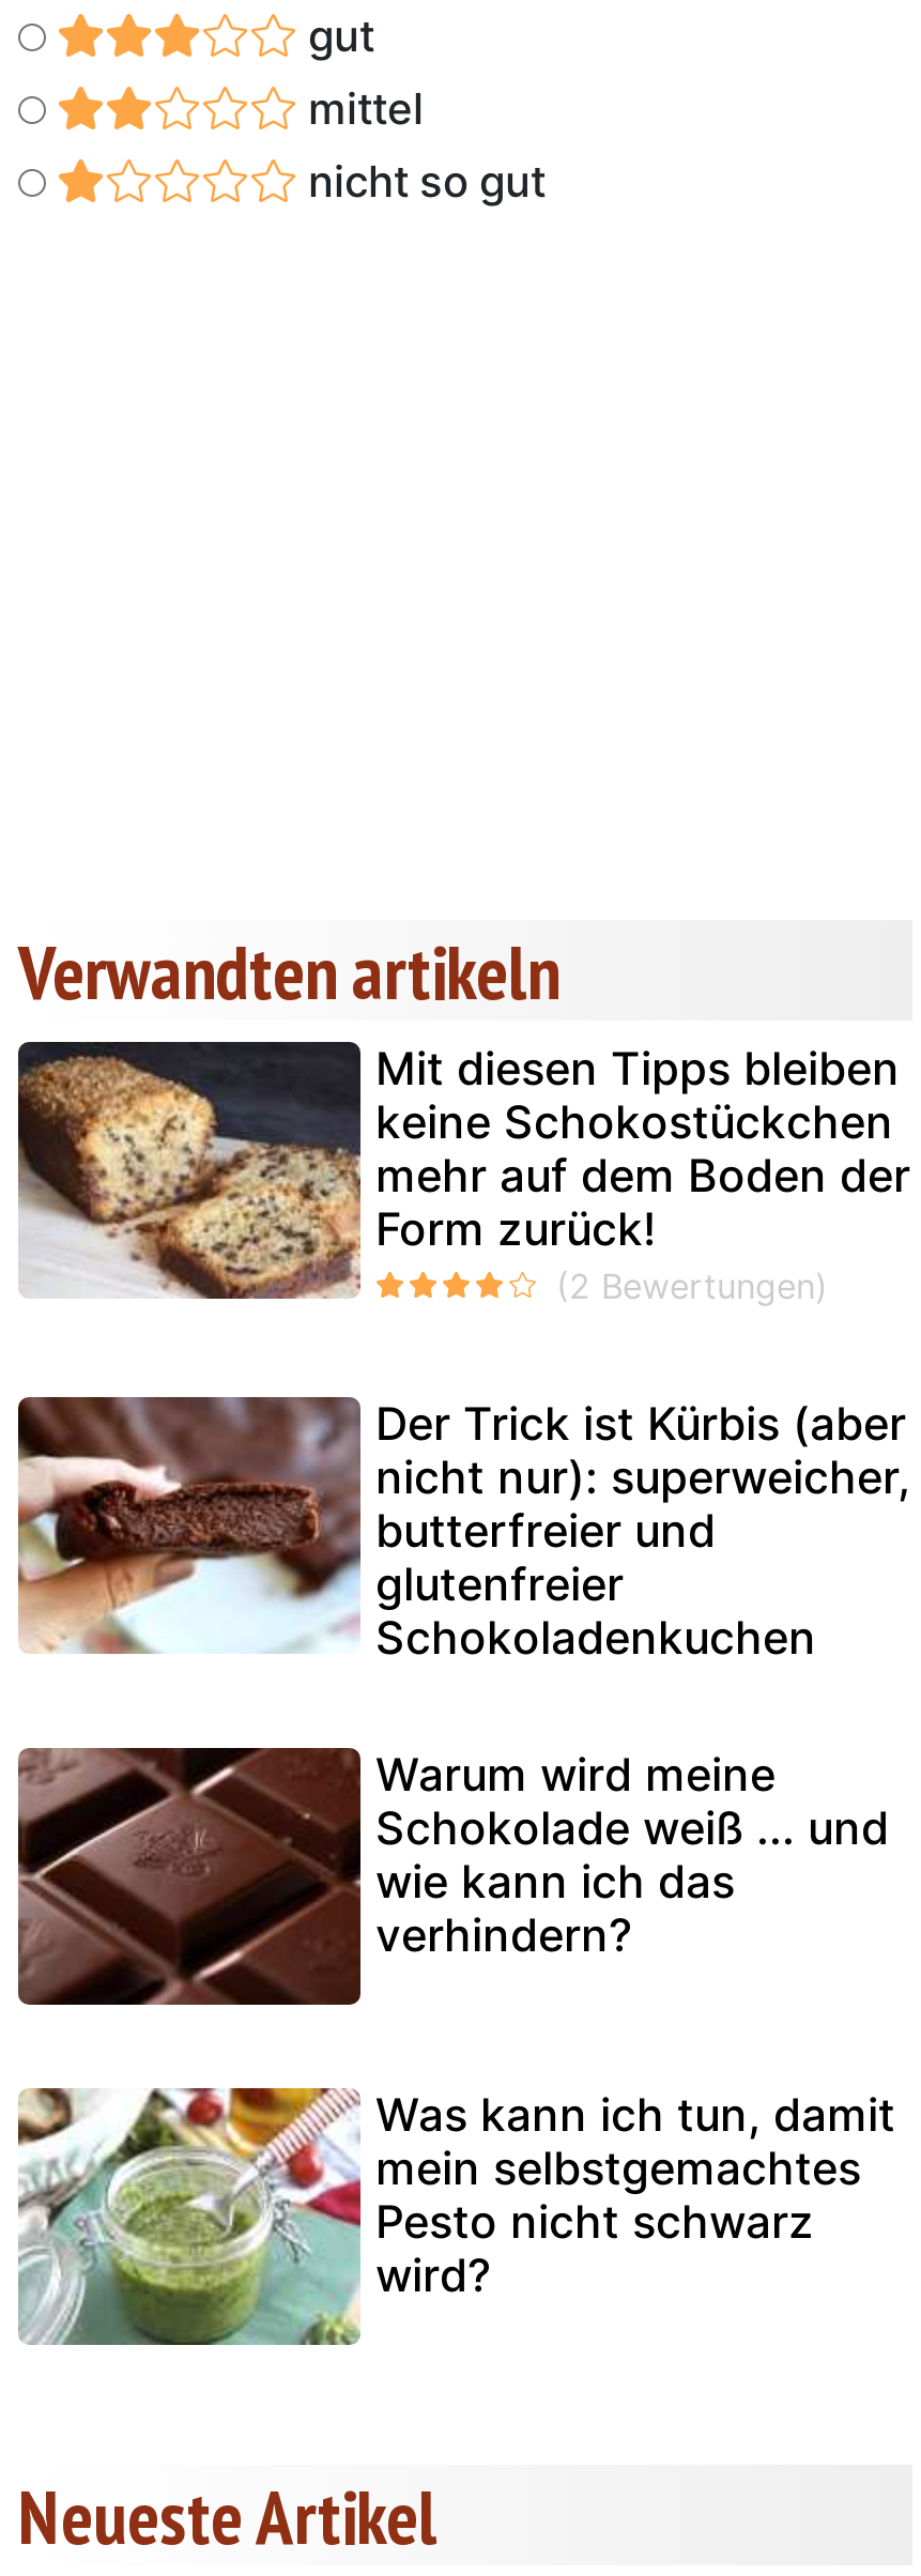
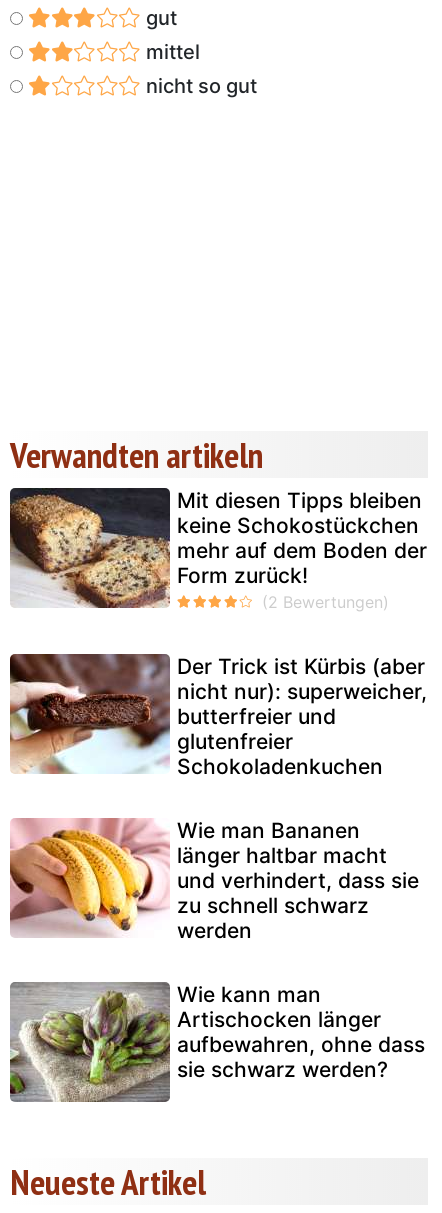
- [image]
- Warum wird meine
- Schokolade weiß ... und
- wie kann ich das
- verhindern?
+ [image]
+ Wie man Bananen
+ länger haltbar macht
+ und verhindert, dass sie
+ zu schnell schwarz
+ werden

- [image]
- Was kann ich tun, damit
- mein selbstgemachtes
- Pesto nicht schwarz
- wird?
+ [image]
+ Wie kann man
+ Artischocken länger
+ aufbewahren, ohne dass
+ sie schwarz werden?
